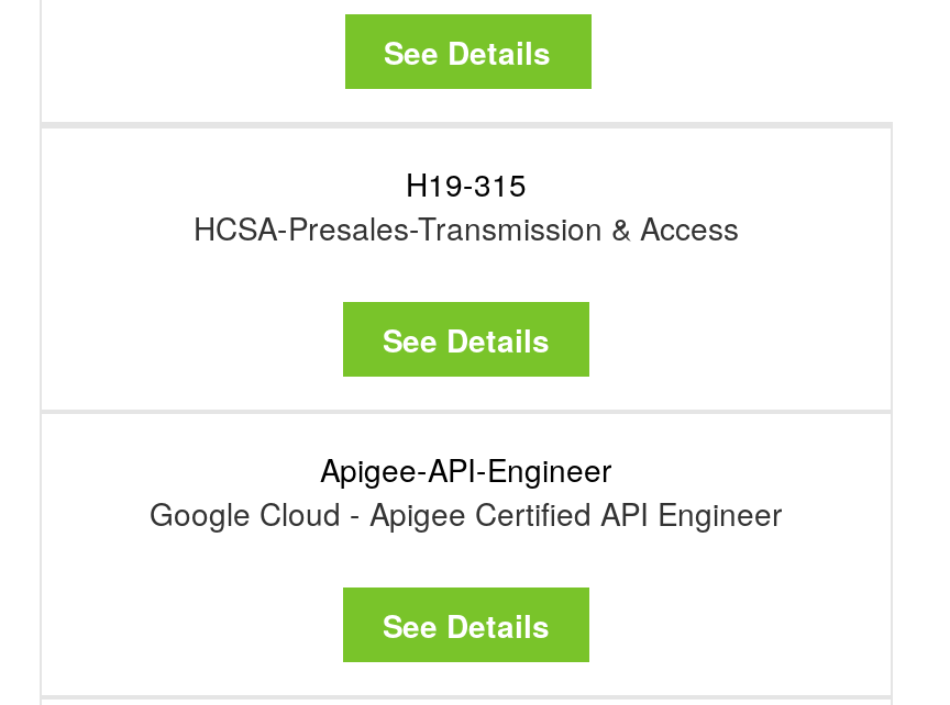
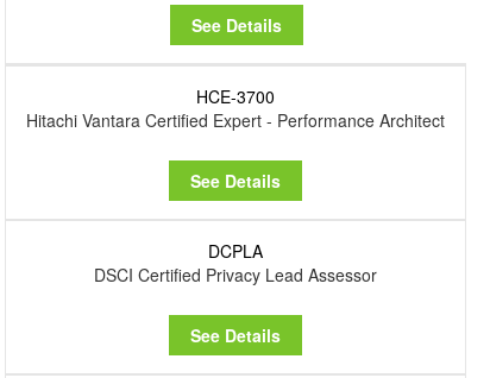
- H19-315
- HCSA-Presales-Transmission & Access
+ HCE-3700
+ Hitachi Vantara Certified Expert - Performance Architect

- Apigee-API-Engineer
- Google Cloud - Apigee Certified API Engineer
+ DCPLA
+ DSCI Certified Privacy Lead Assessor
